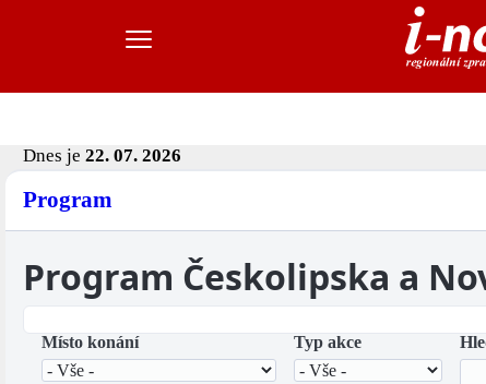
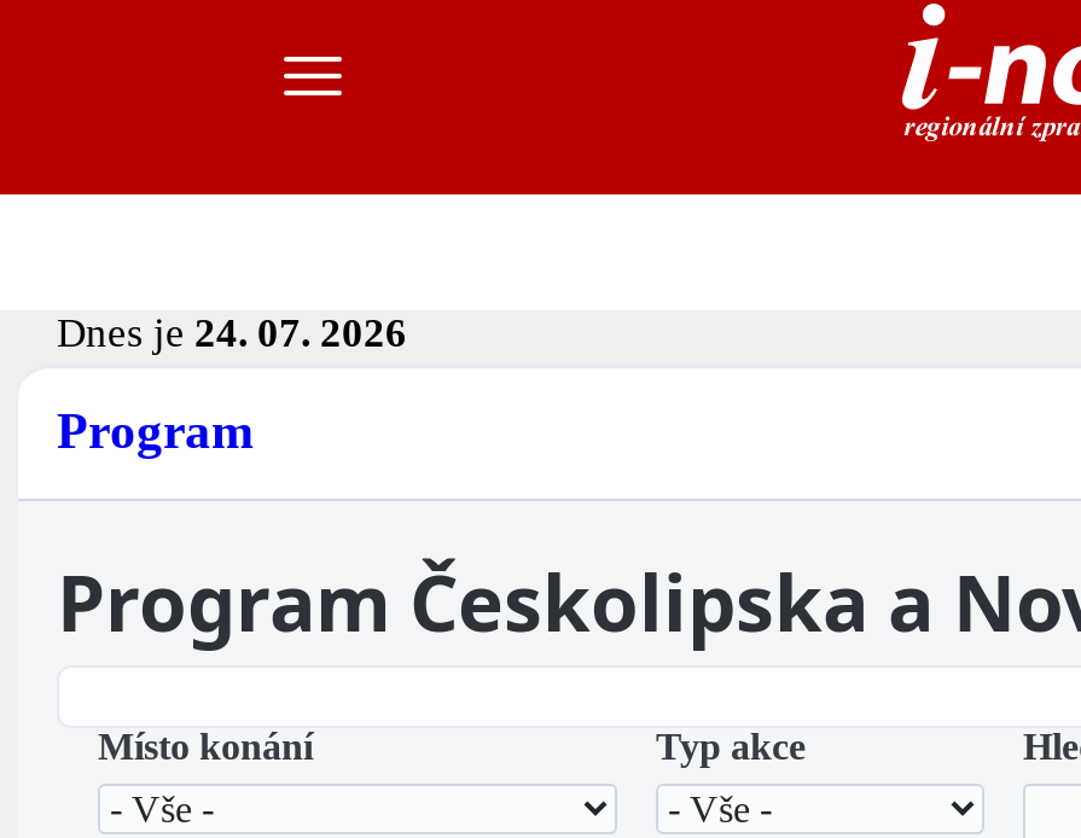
- Dnes je 22. 07. 2026
+ Dnes je 24. 07. 2026
